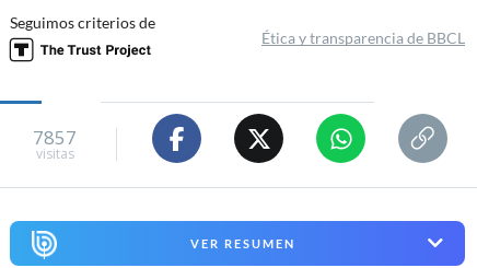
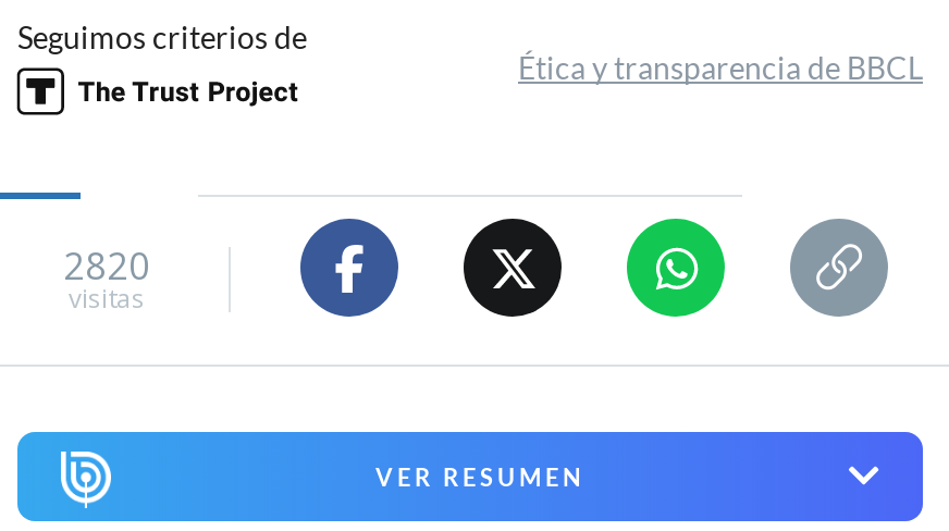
- 7857
+ 2820
